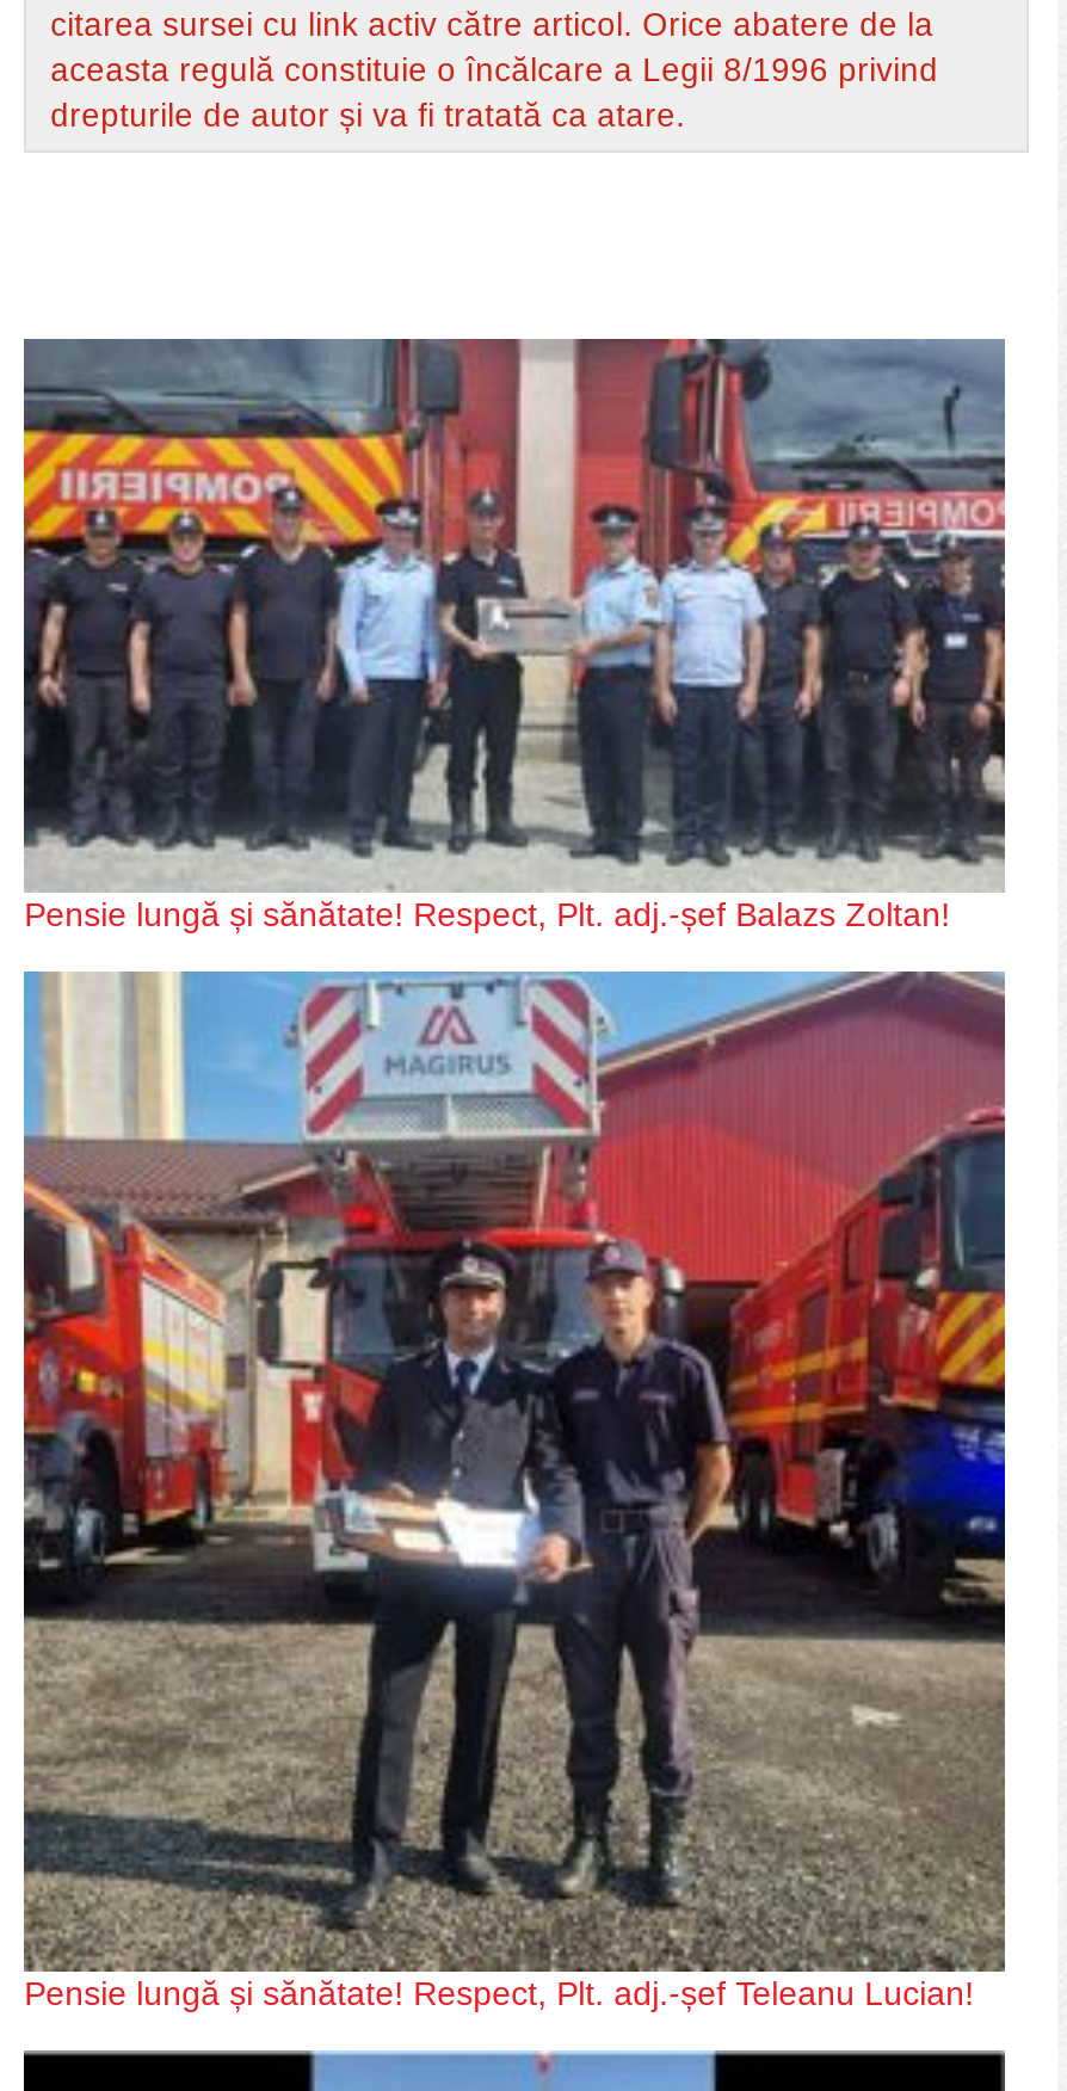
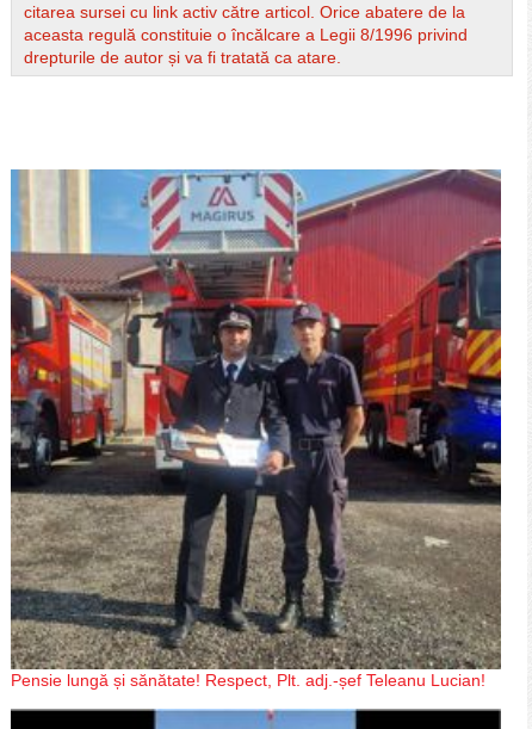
- [image]
- Pensie lungă și sănătate! Respect, Plt. adj.-șef Balazs Zoltan!
